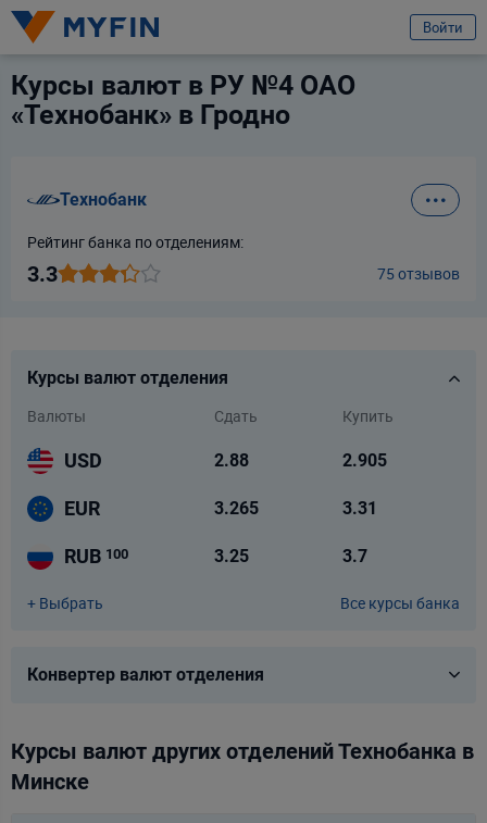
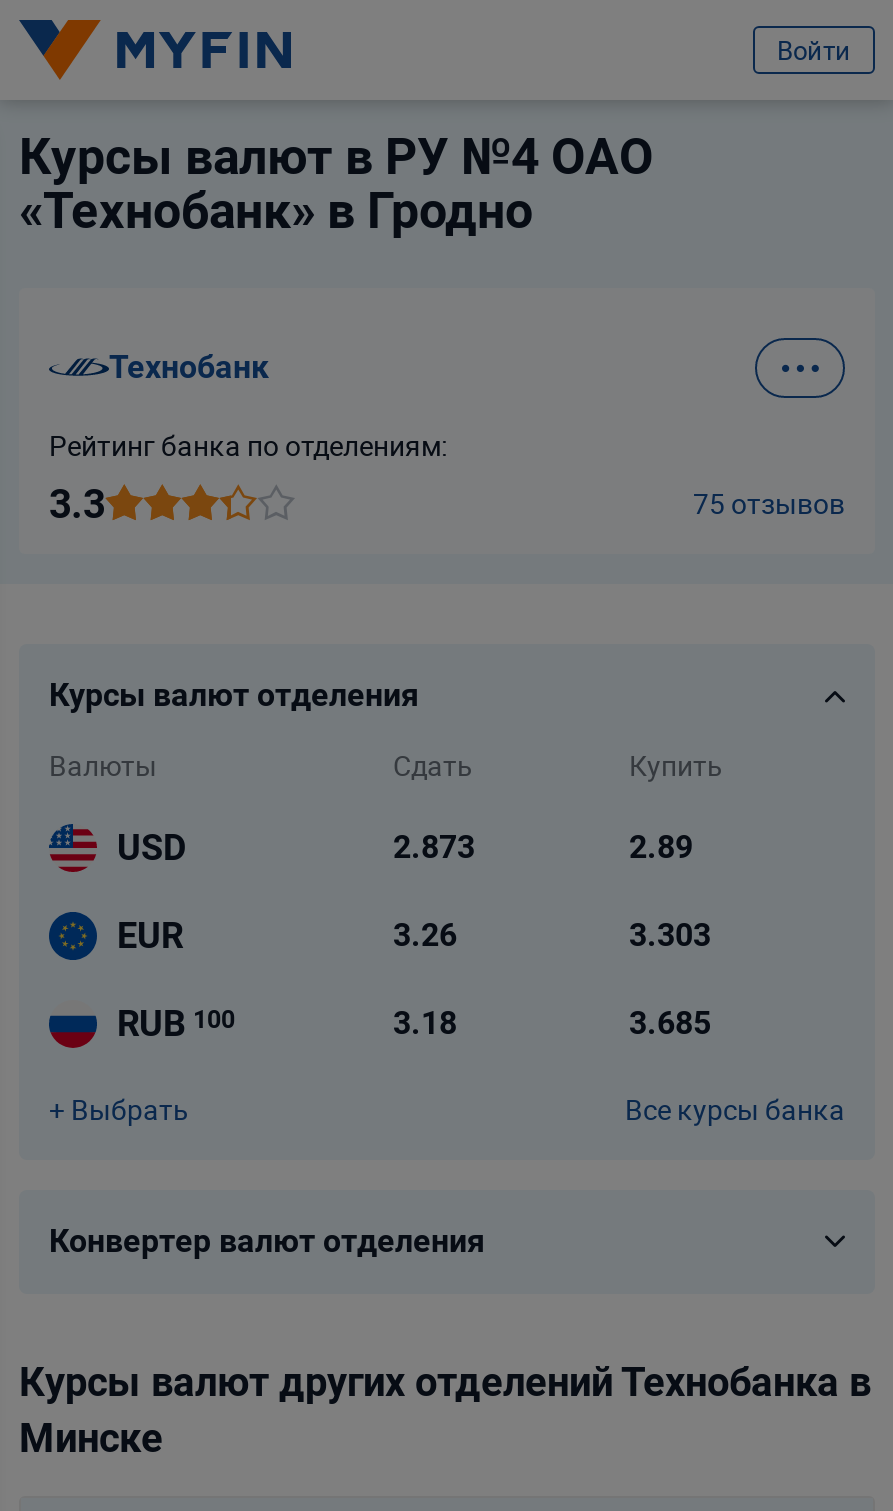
- 2.88
+ 2.873

- 2.905
+ 2.89

- 3.265
+ 3.26

- 3.31
+ 3.303

- 3.25
+ 3.18

- 3.7
+ 3.685
